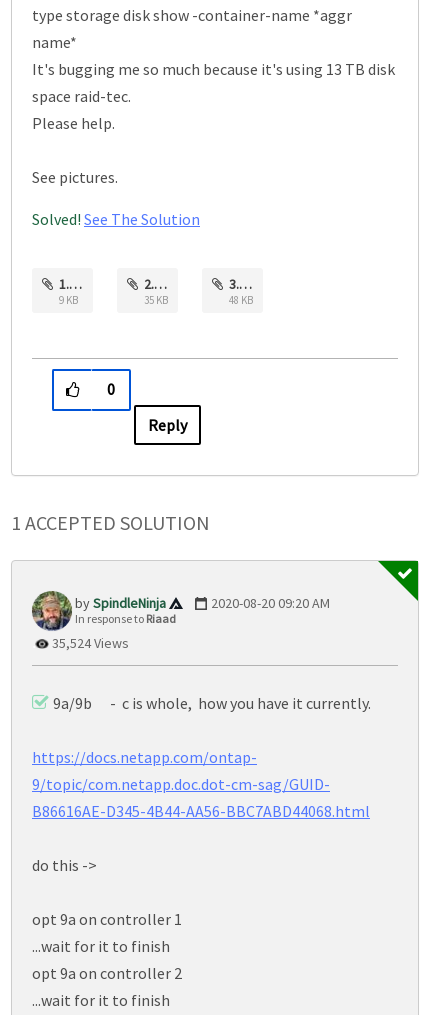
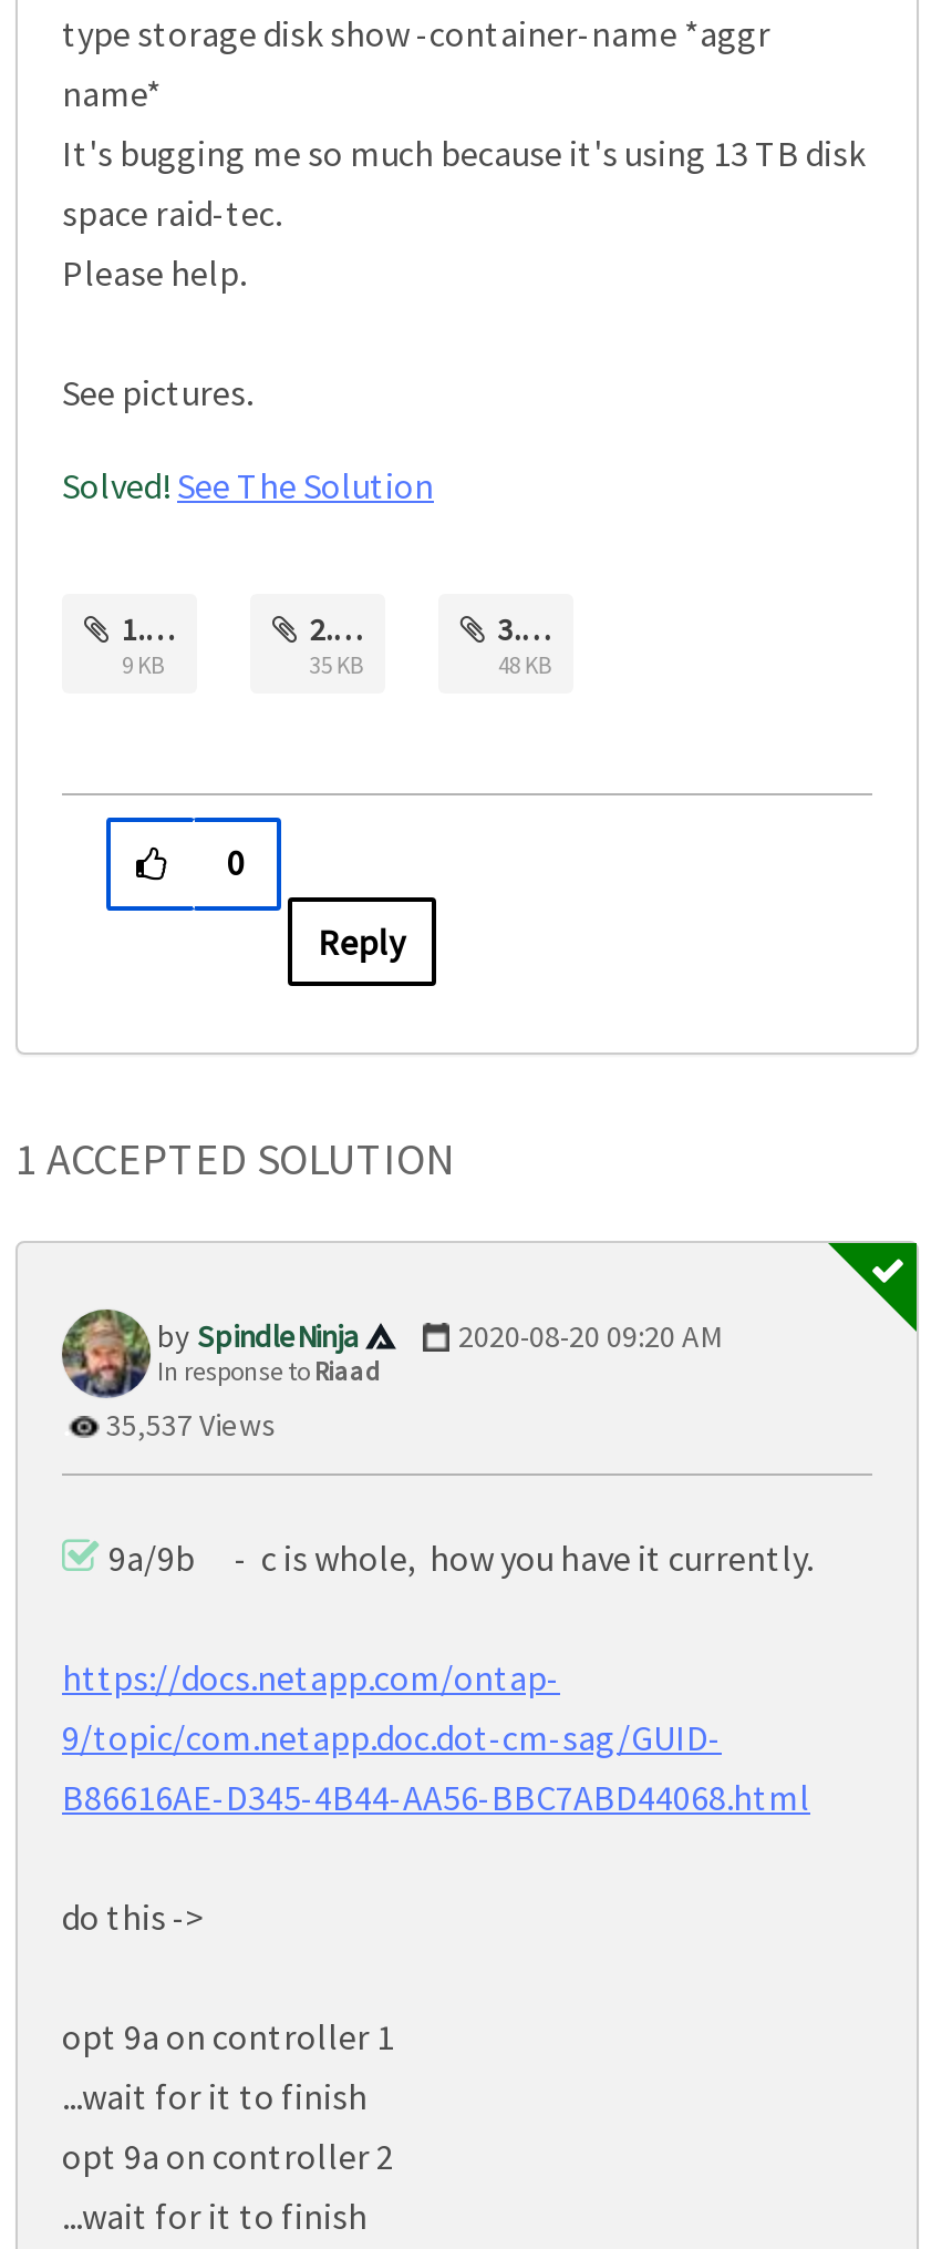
- 35,524 Views
+ 35,537 Views
